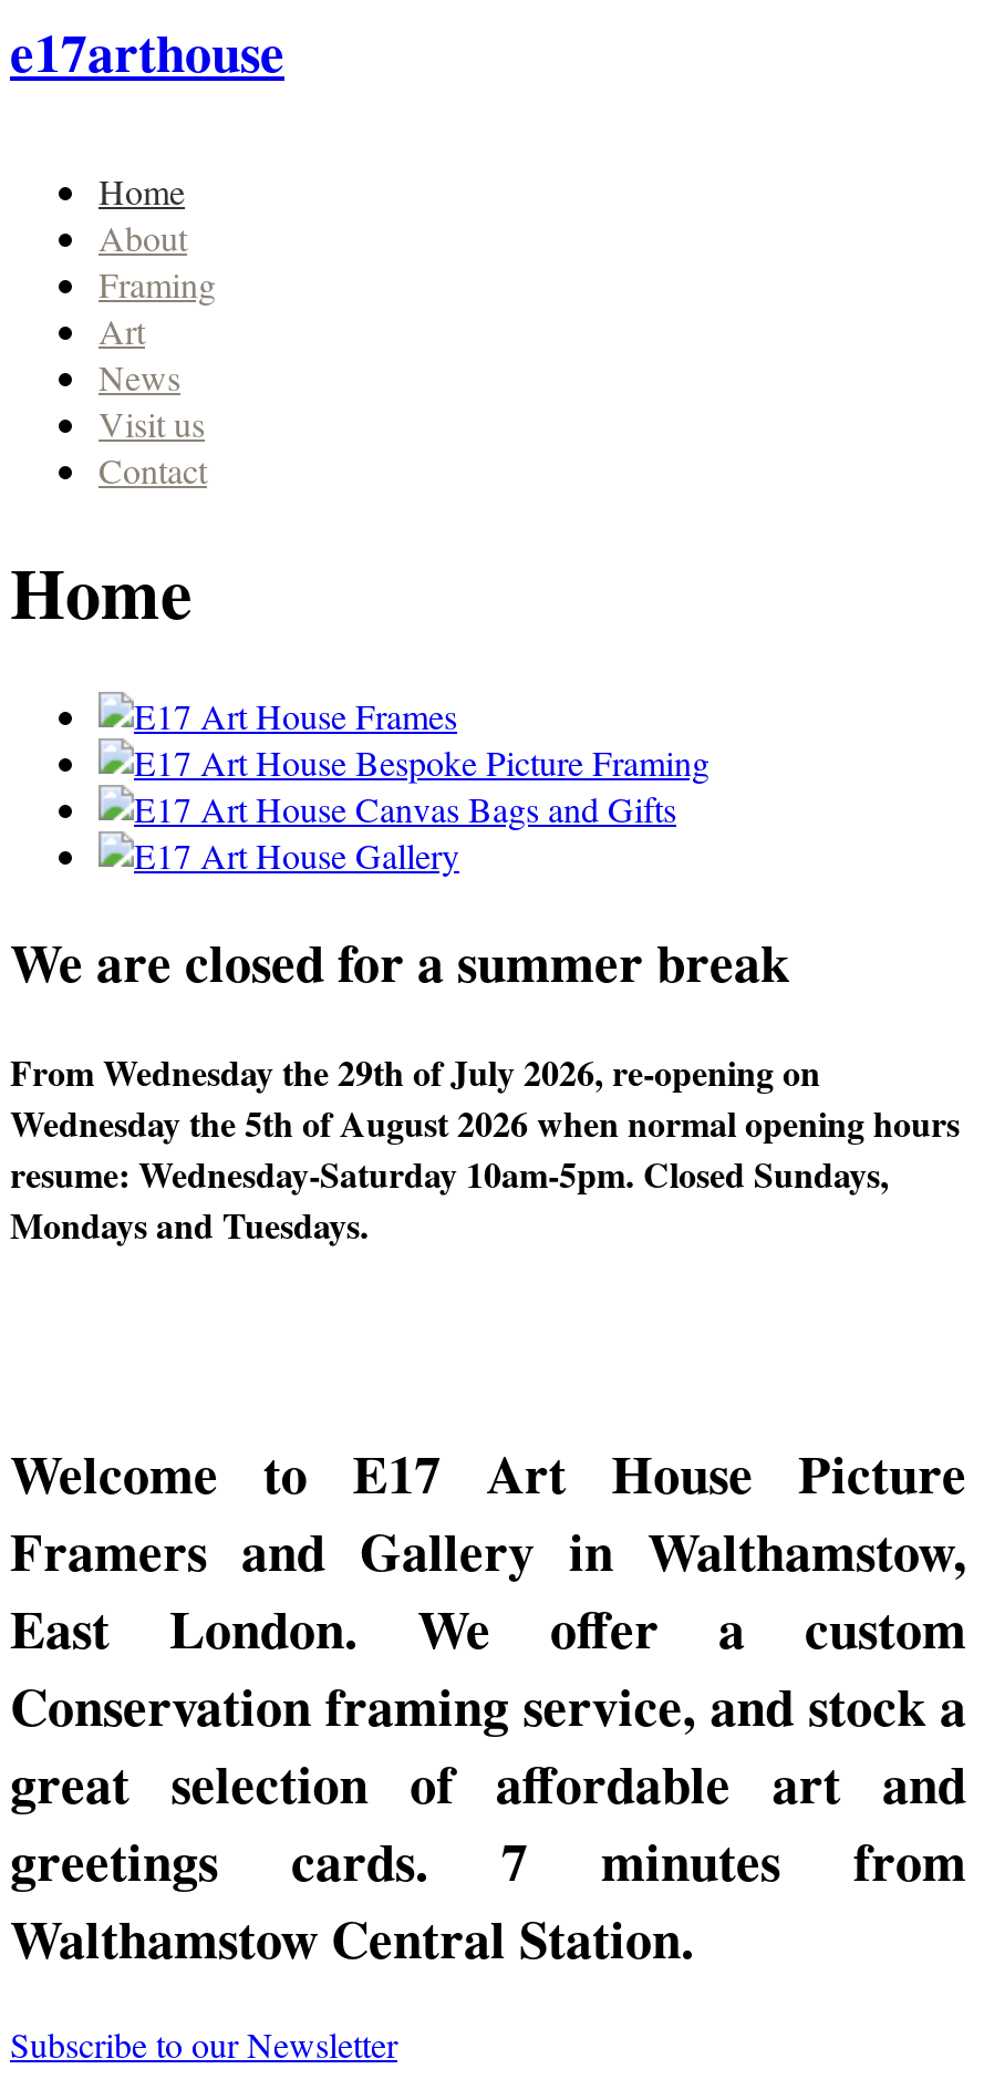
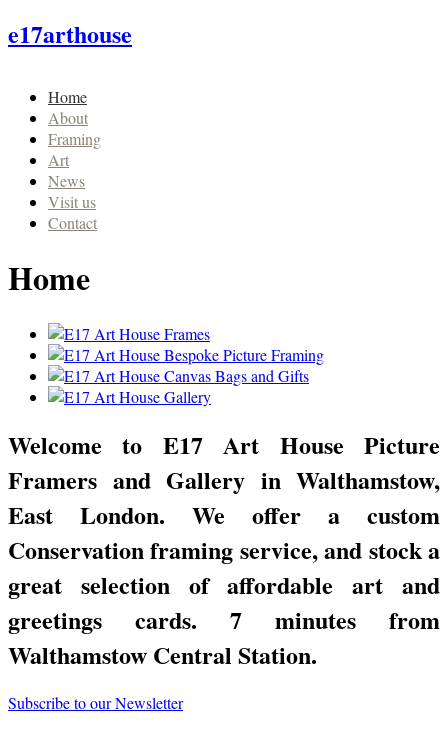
- We are closed for a summer break
- From Wednesday the 29th of July 2026, re-opening on
- Wednesday the 5th of August 2026 when normal opening hours
- resume: Wednesday-Saturday 10am-5pm. Closed Sundays,
- Mondays and Tuesdays.
